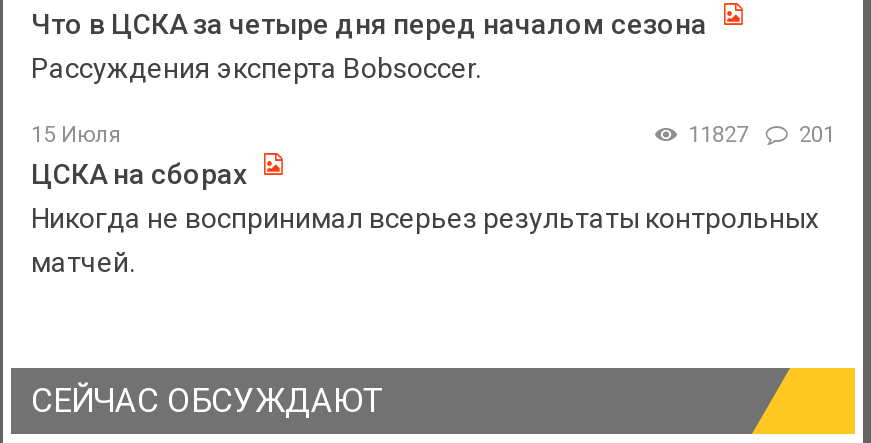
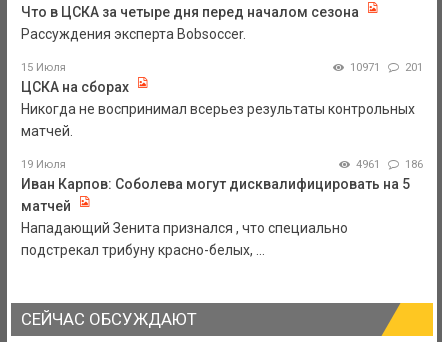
- 11827 201
+ 10971 201

+ 19 Июля
+ 4961
+ 186
+ Иван Карпов: Соболева могут дисквалифицировать на 5
+ матчей
+ Нападающий Зенита признался , что специально
+ подстрекал трибуну красно-белых, ...
